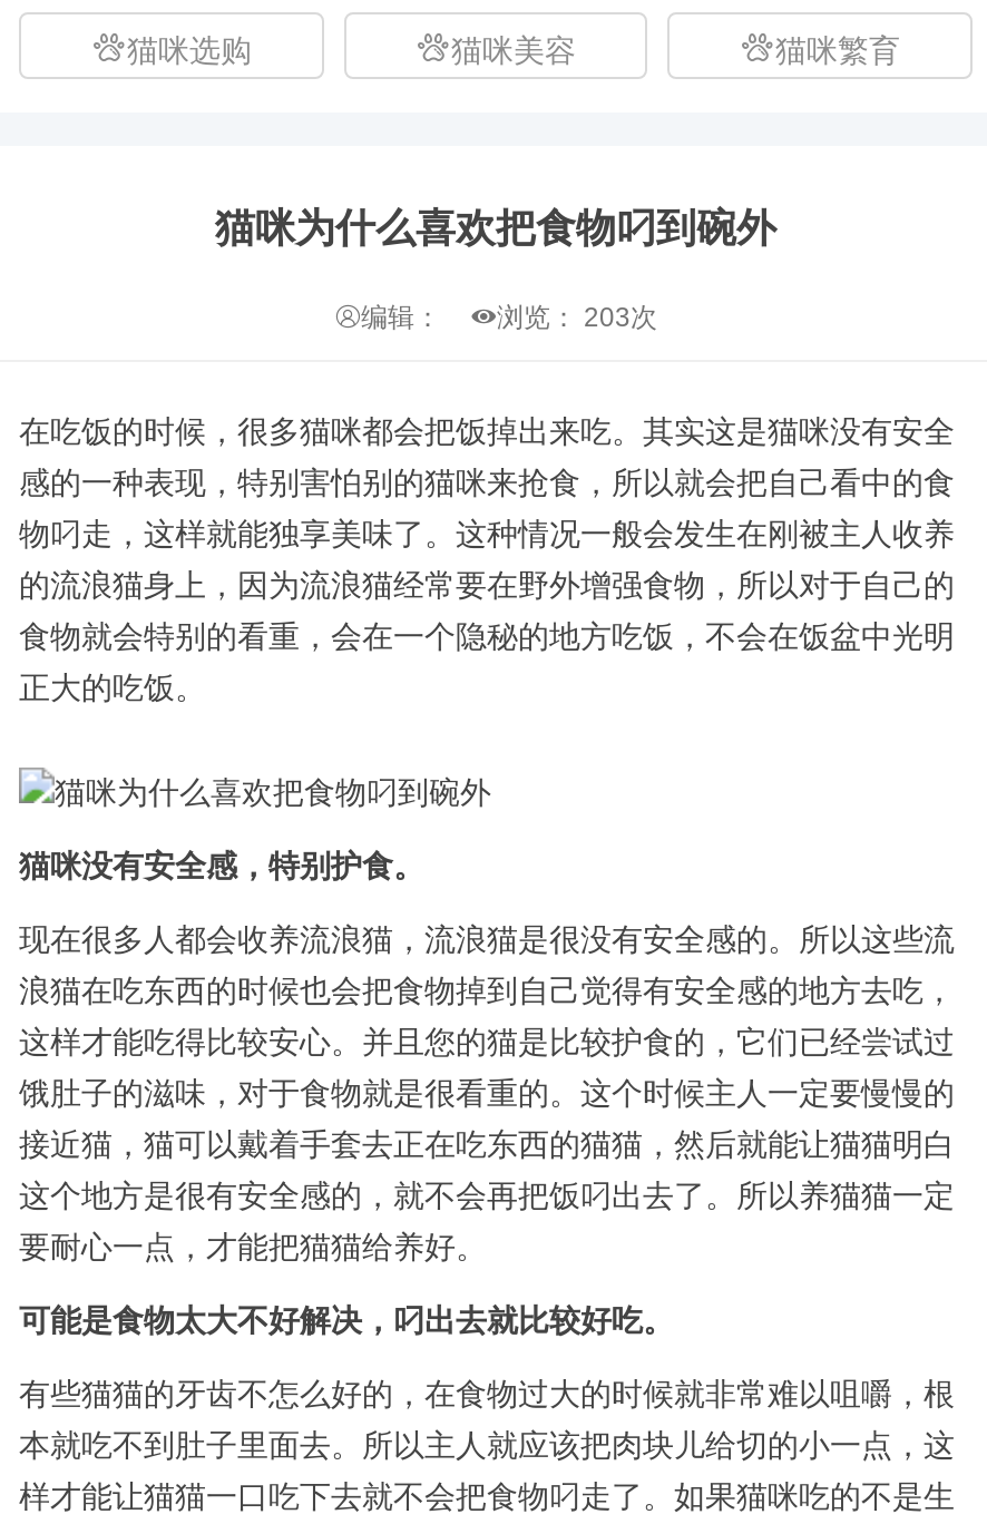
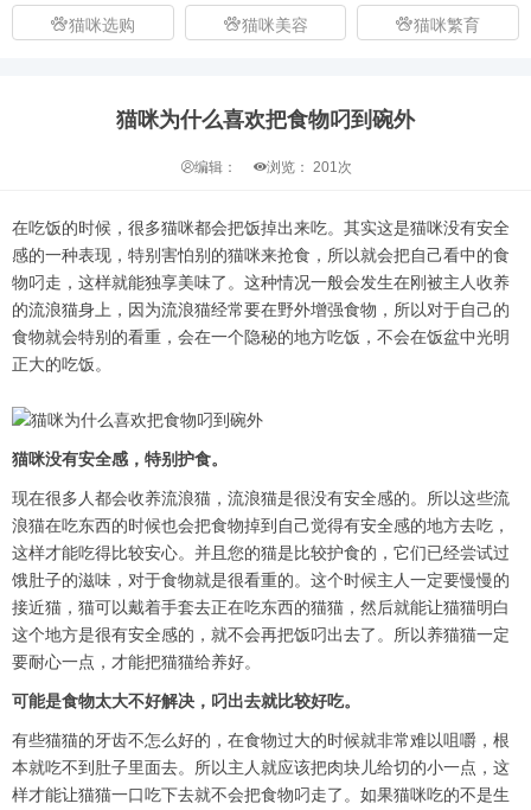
- 编辑： 浏览：203次
+ 编辑： 浏览：201次
